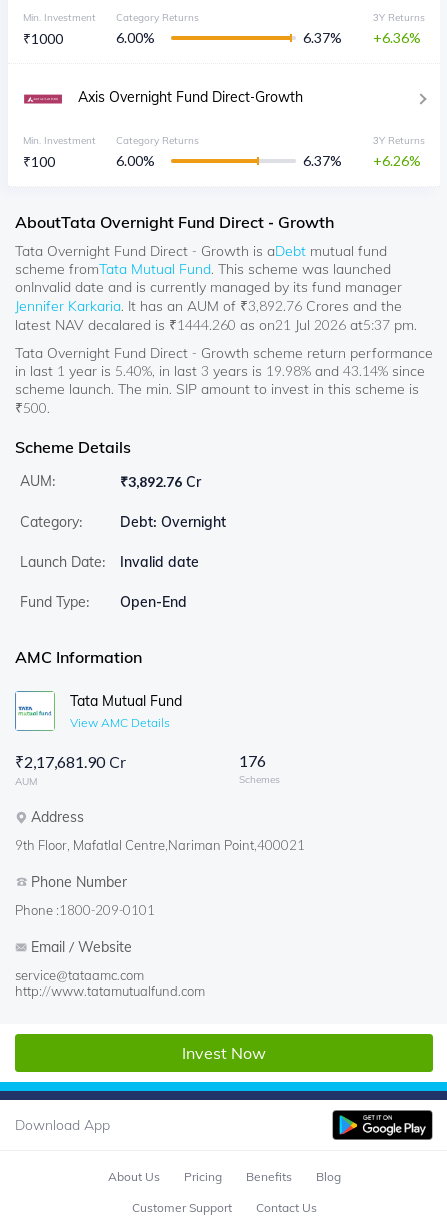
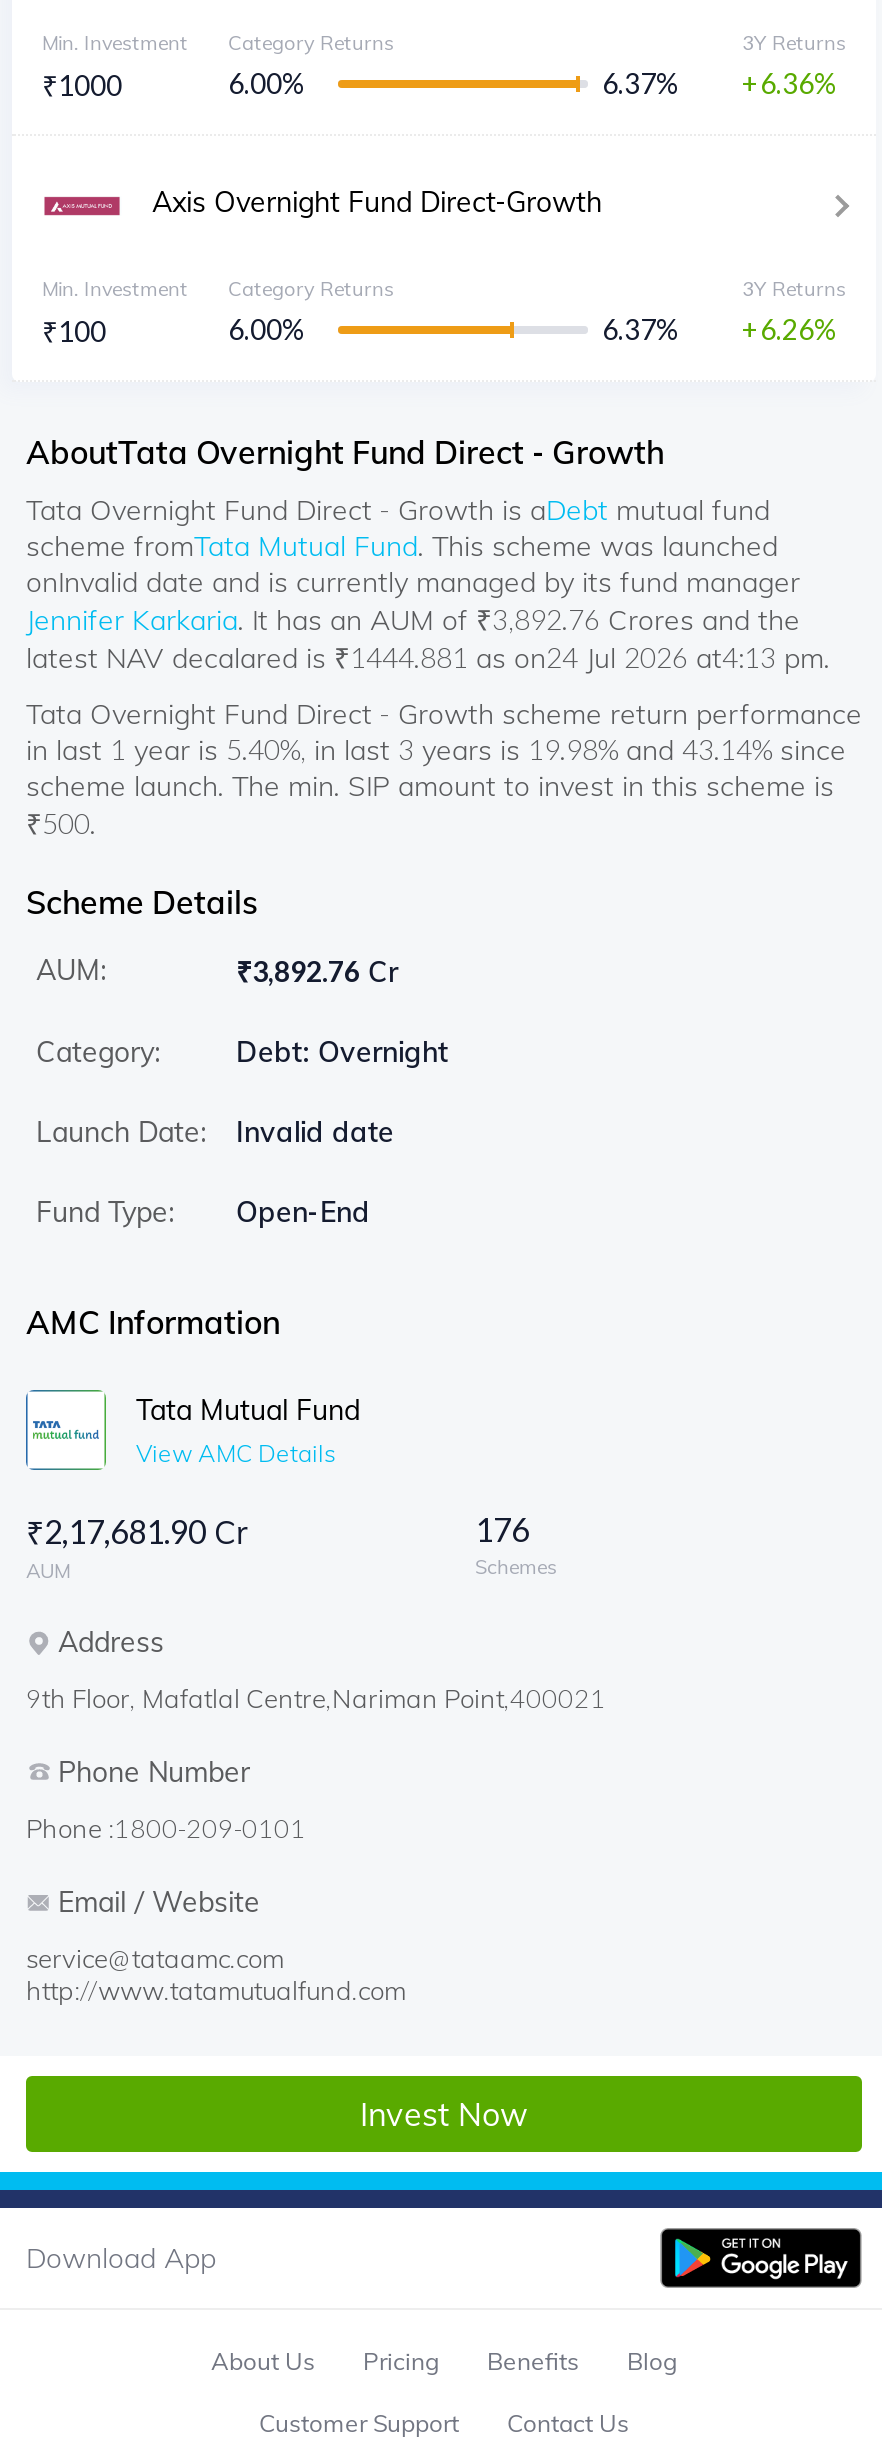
- latest NAV decalared is ₹1444.260 as on21 Jul 2026 at5:37 pm.
+ latest NAV decalared is ₹1444.881 as on24 Jul 2026 at4:13 pm.
